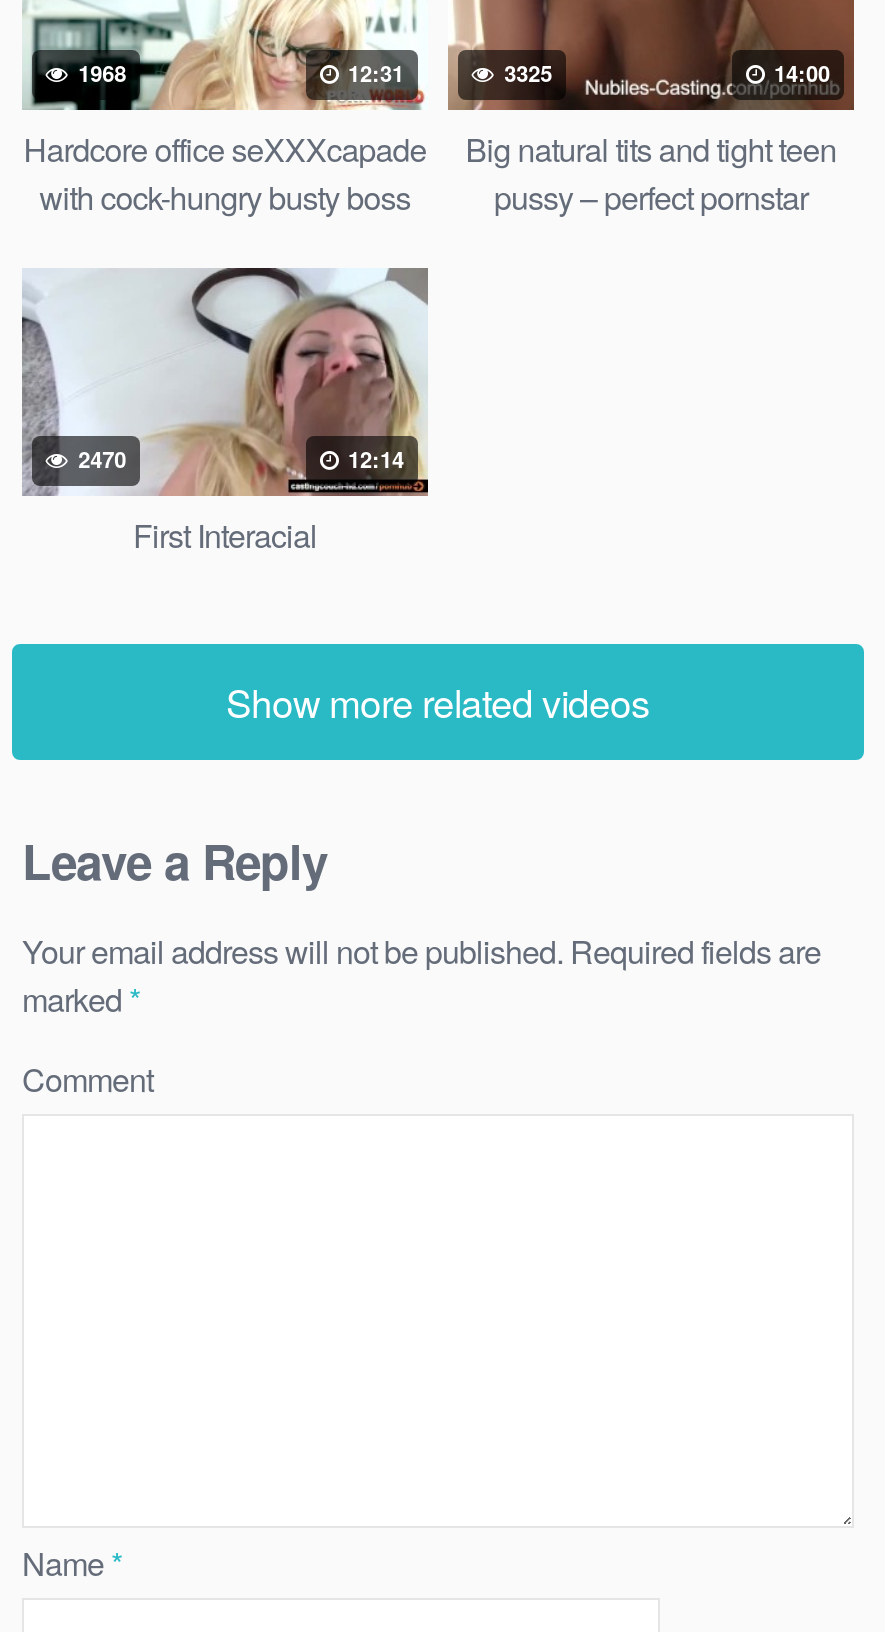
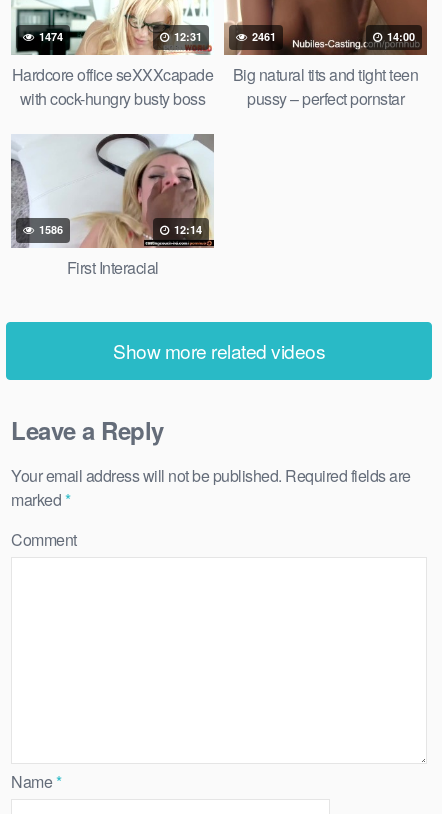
- 1968
+ 1474

- 3325
+ 2461

- 2470
+ 1586
